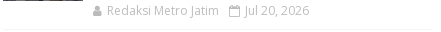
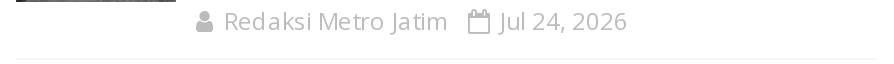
- Redaksi Metro Jatim Jul 20, 2026
+ Redaksi Metro Jatim Jul 24, 2026
